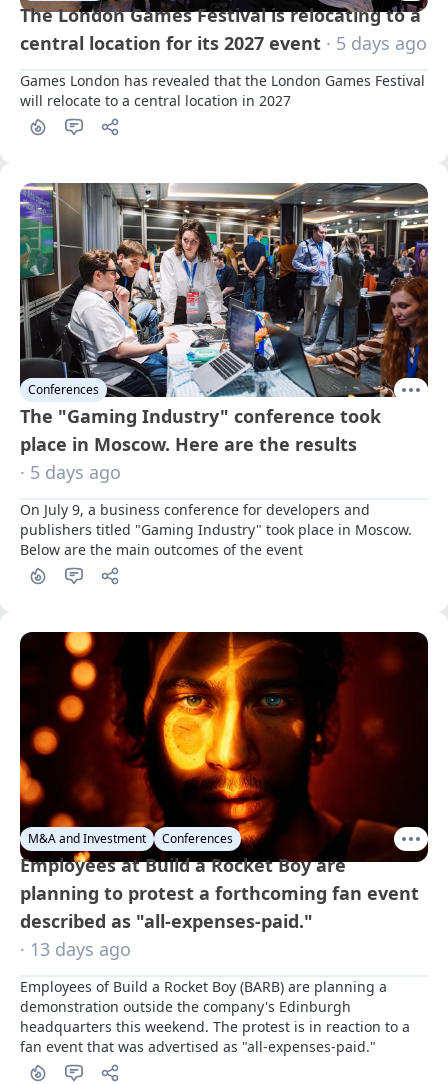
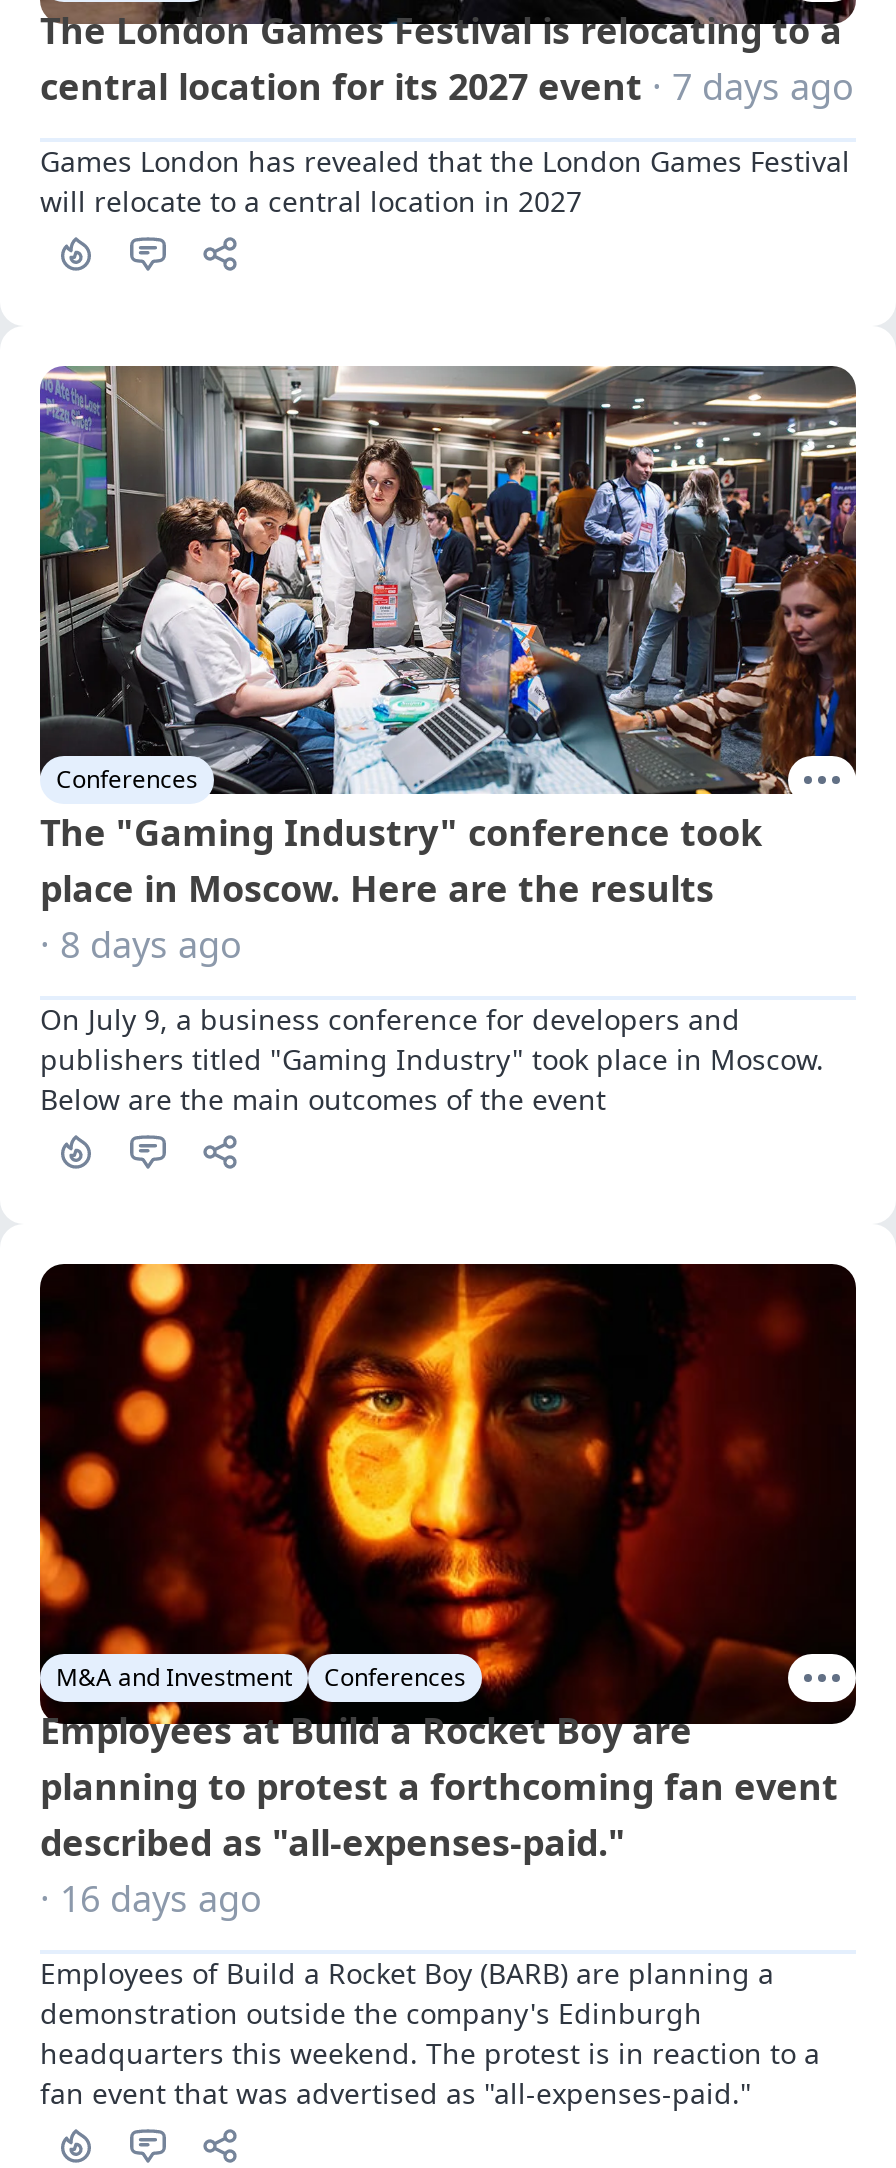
- central location for its 2027 event · 5 days ago
+ central location for its 2027 event · 7 days ago

- · 5 days ago
+ · 8 days ago

- · 13 days ago
+ · 16 days ago
